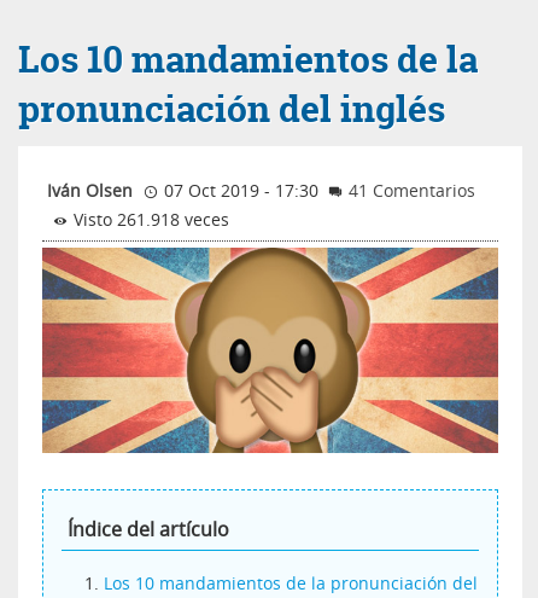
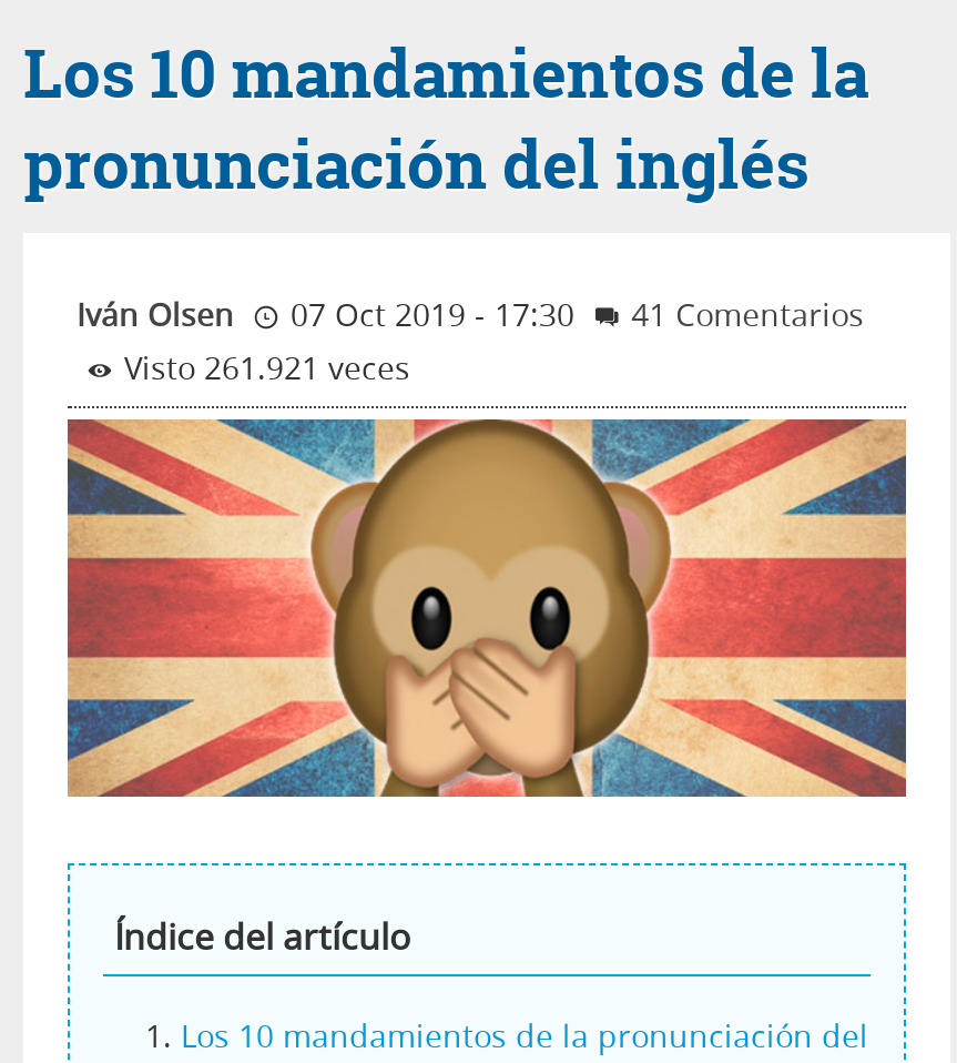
- Visto 261.918 veces
+ Visto 261.921 veces
